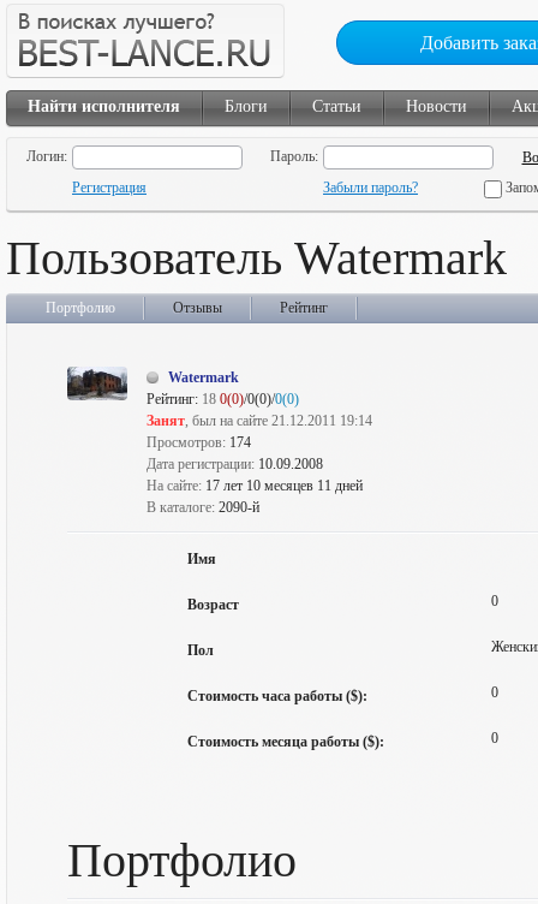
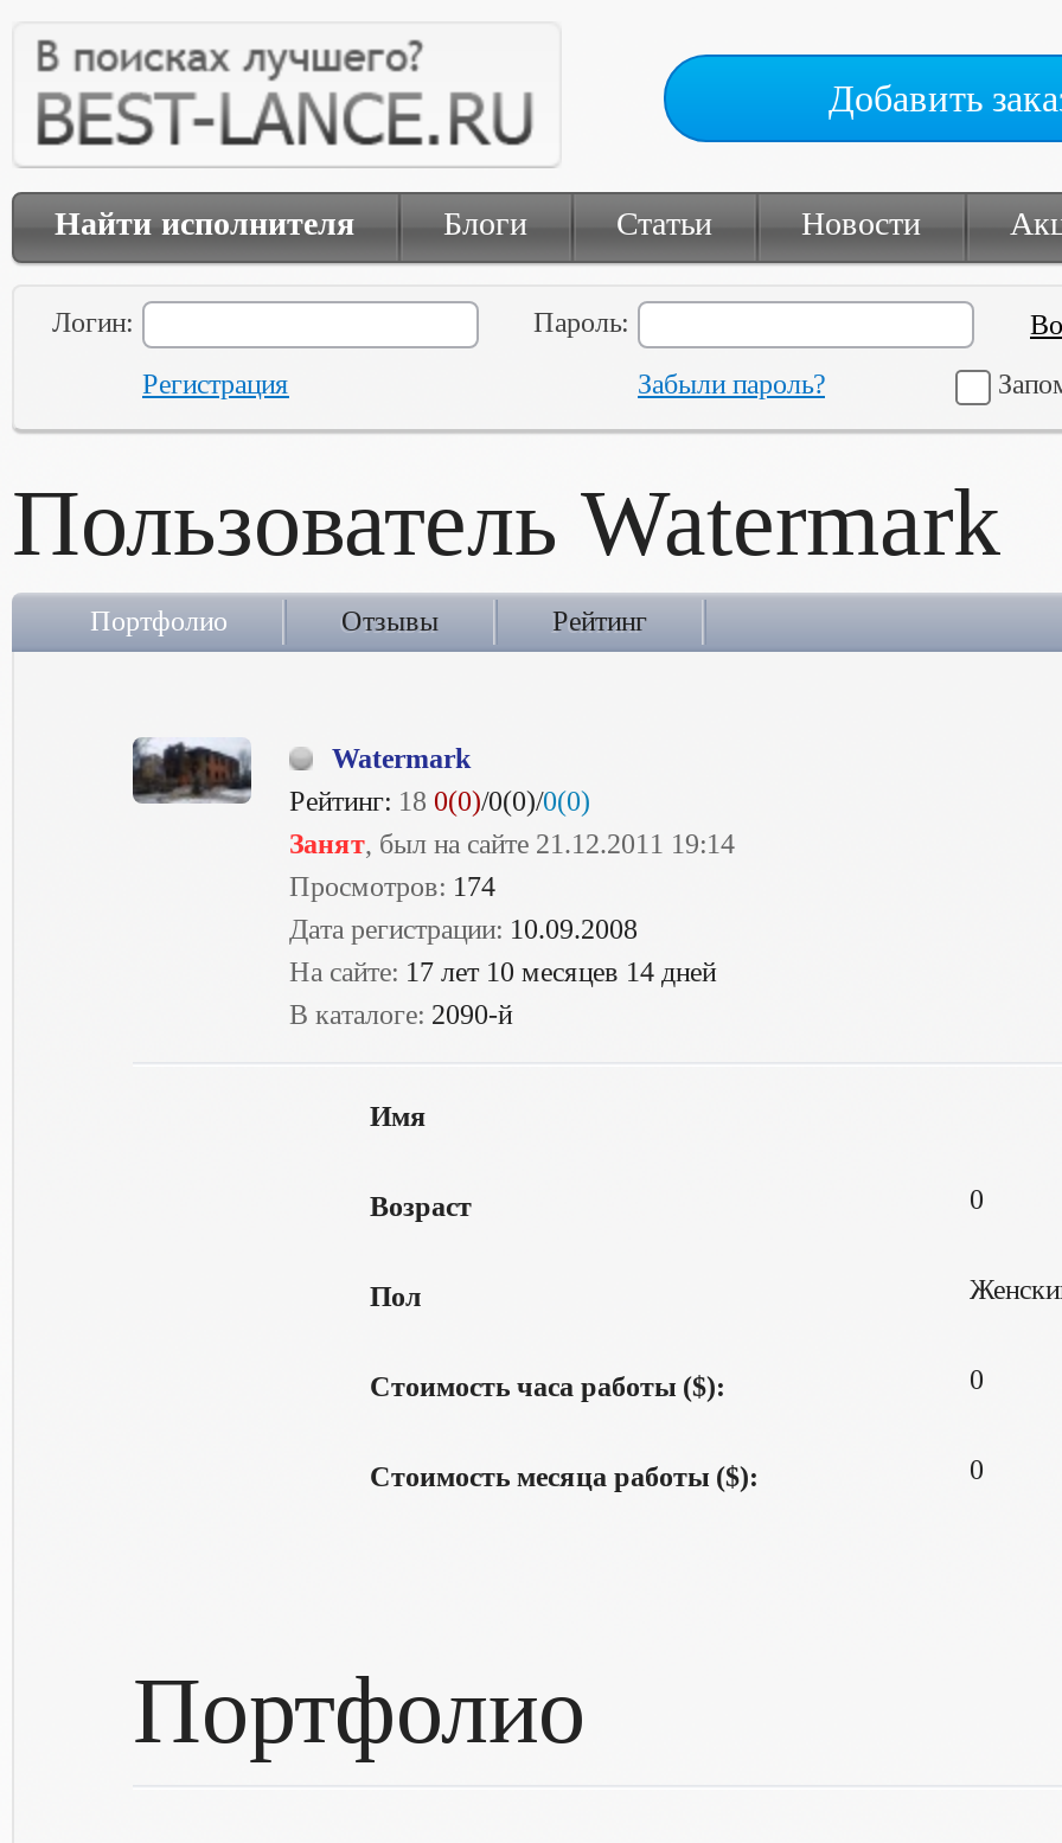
- На сайте: 17 лет 10 месяцев 11 дней
+ На сайте: 17 лет 10 месяцев 14 дней
